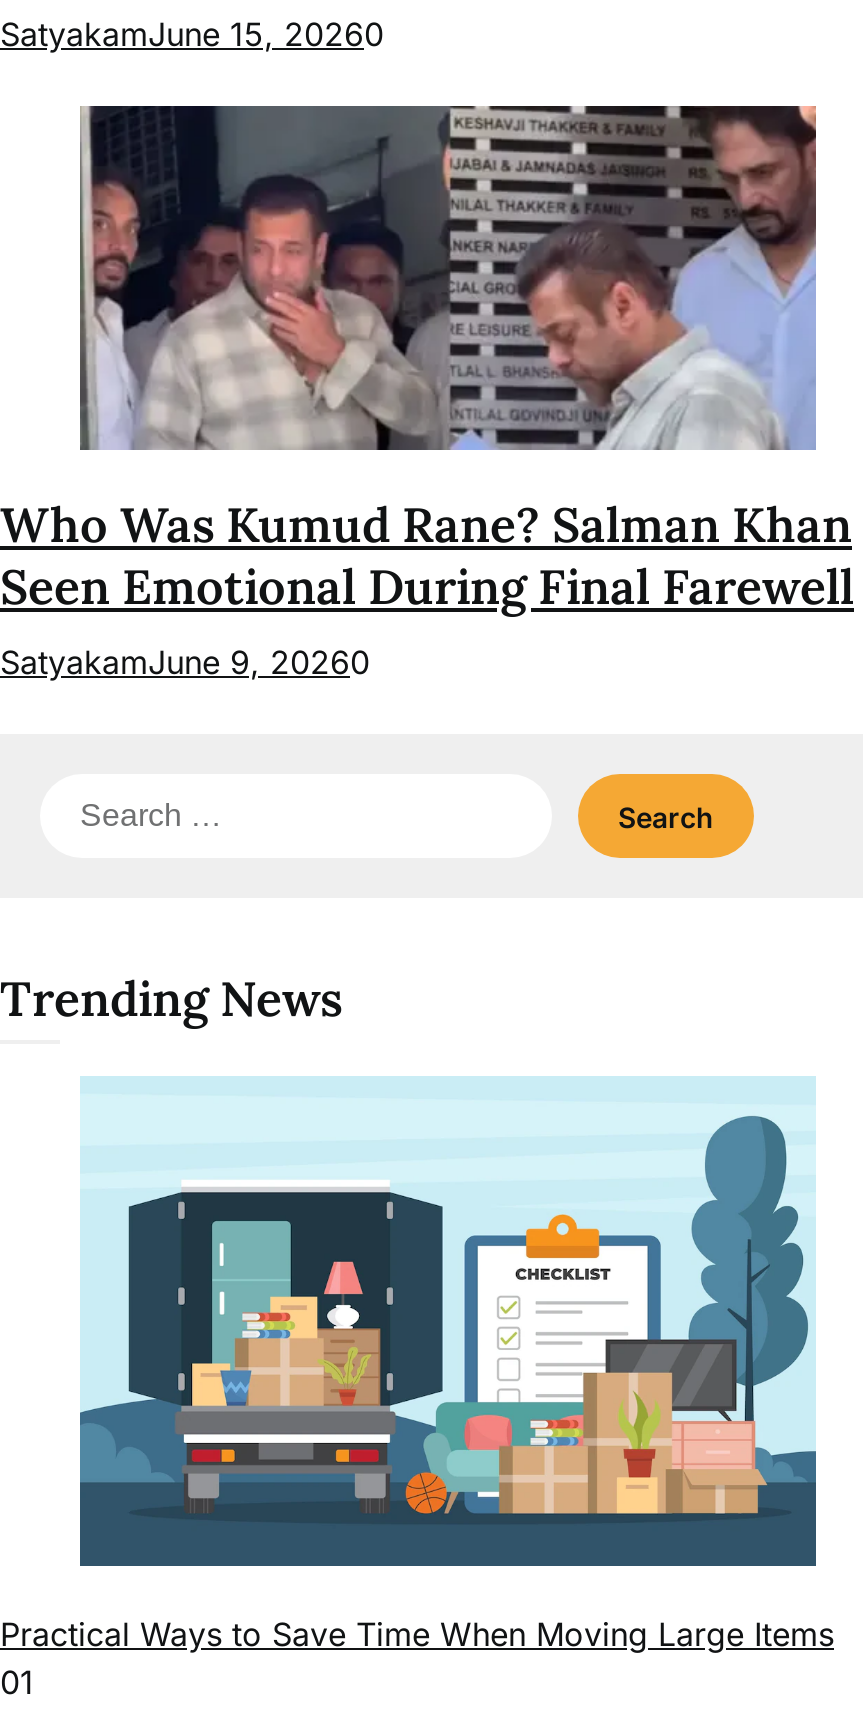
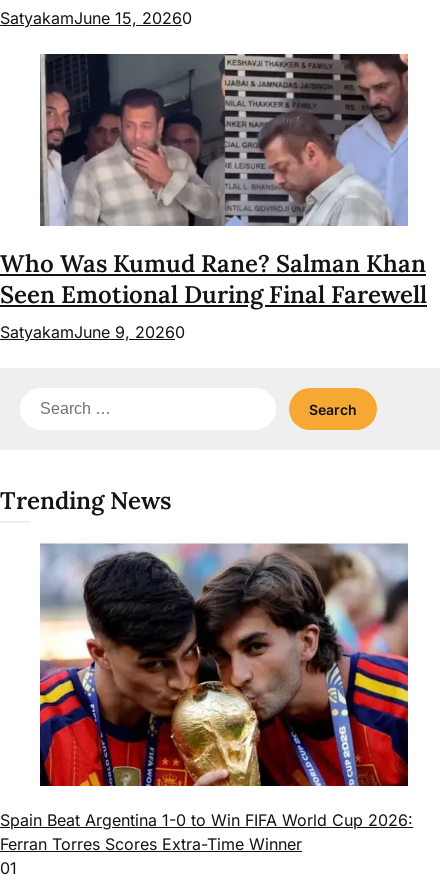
- [image]
- Practical Ways to Save Time When Moving Large Items
+ [image]
+ Spain Beat Argentina 1-0 to Win FIFA World Cup 2026:
+ Ferran Torres Scores Extra-Time Winner
